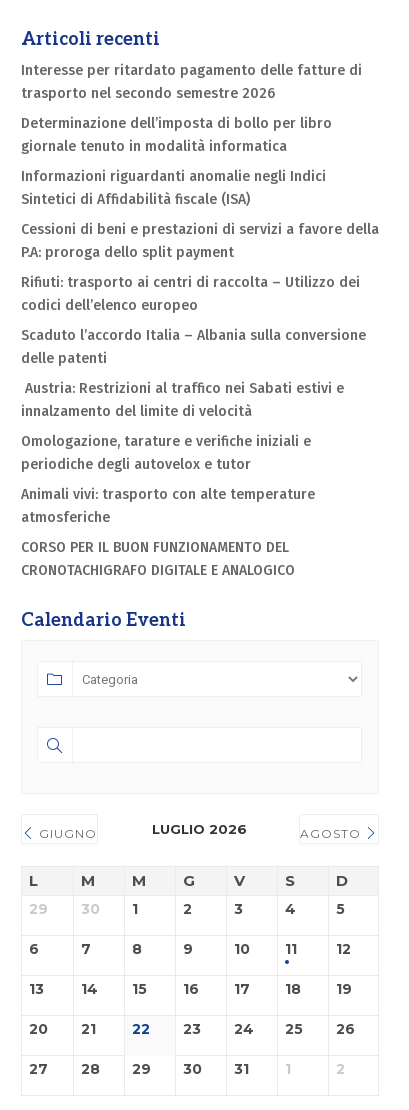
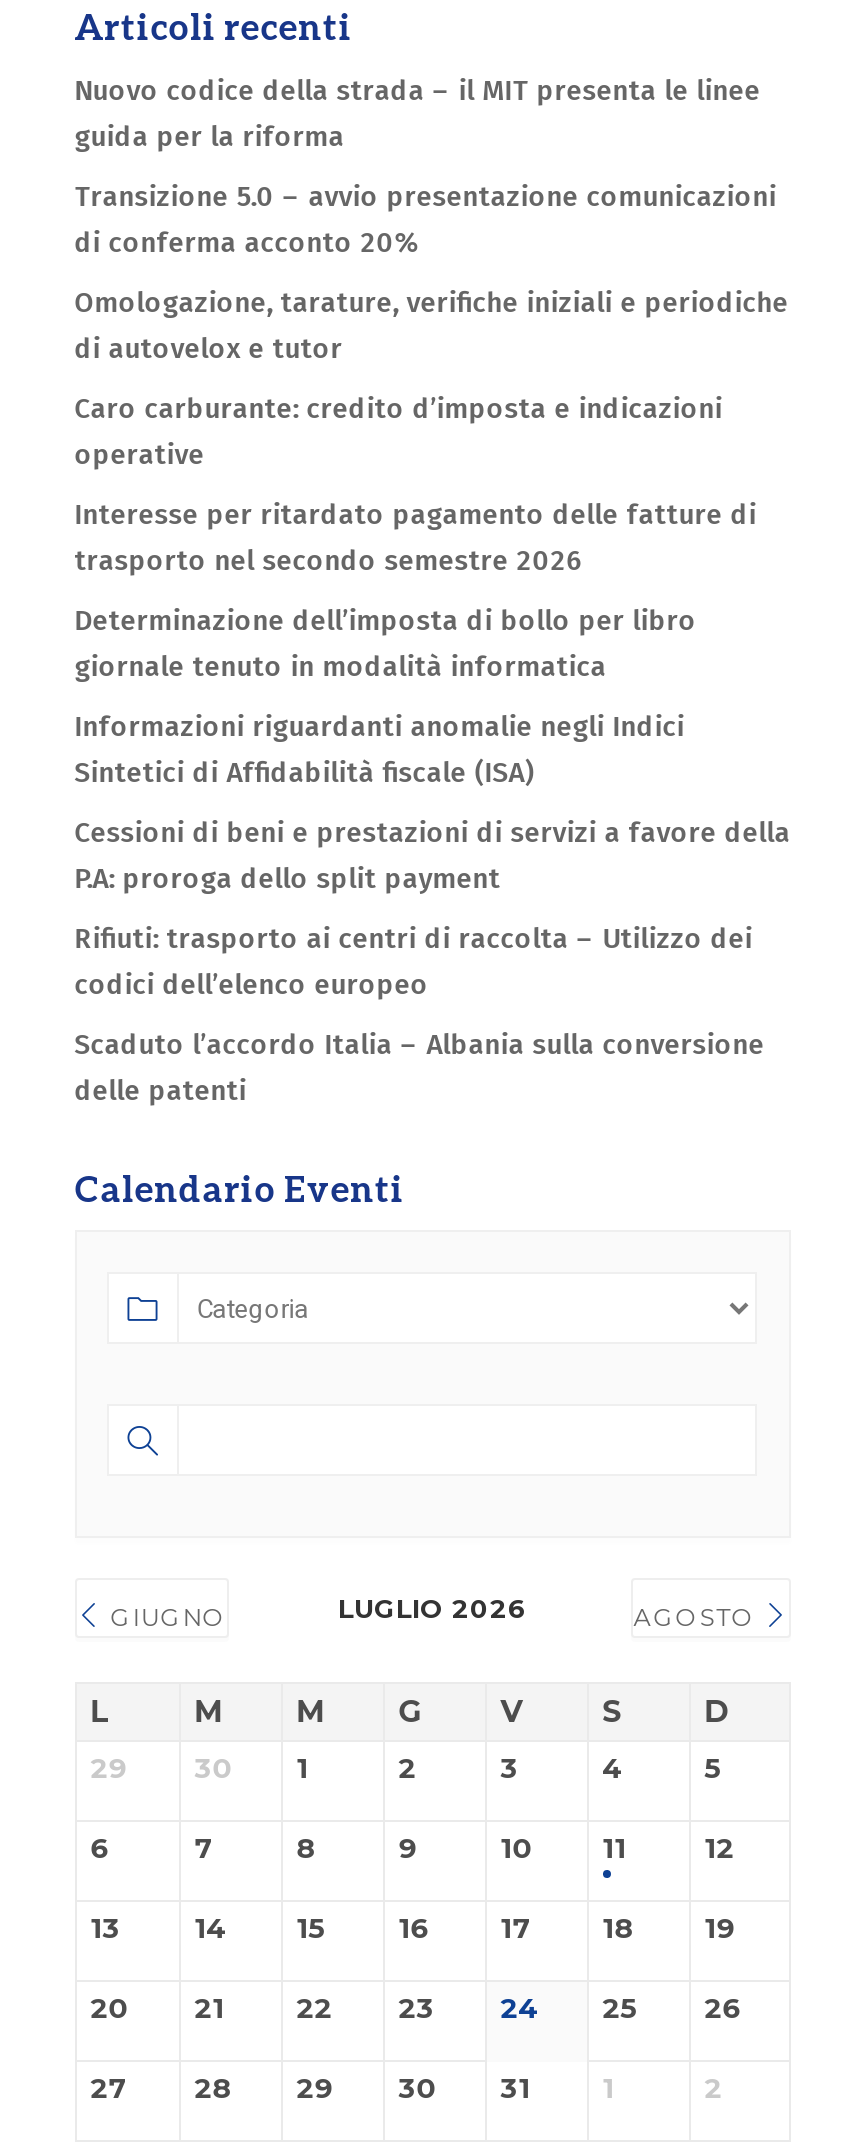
+ Nuovo codice della strada – il MIT presenta le linee
+ guida per la riforma
+ Transizione 5.0 – avvio presentazione comunicazioni
+ di conferma acconto 20%
+ Omologazione, tarature, verifiche iniziali e periodiche
+ di autovelox e tutor
+ Caro carburante: credito d’imposta e indicazioni
+ operative

moved down: Interesse per ritardato pagamento delle fatture di | trasporto nel secondo semestre 2026 | Determinazione dell’imposta di bollo per libro | ... | Scaduto l’accordo Italia – Albania sulla conversione | delle patenti

- Austria: Restrizioni al traffico nei Sabati estivi e
- innalzamento del limite di velocità
- Omologazione, tarature e verifiche iniziali e
- periodiche degli autovelox e tutor
- Animali vivi: trasporto con alte temperature
- atmosferiche
- CORSO PER IL BUON FUNZIONAMENTO DEL
- CRONOTACHIGRAFO DIGITALE E ANALOGICO
